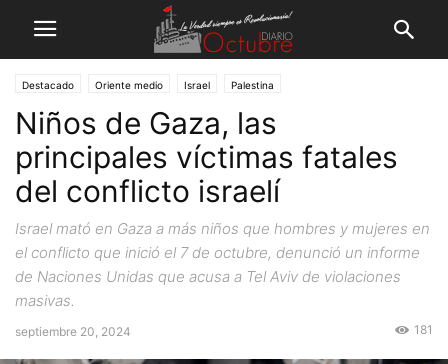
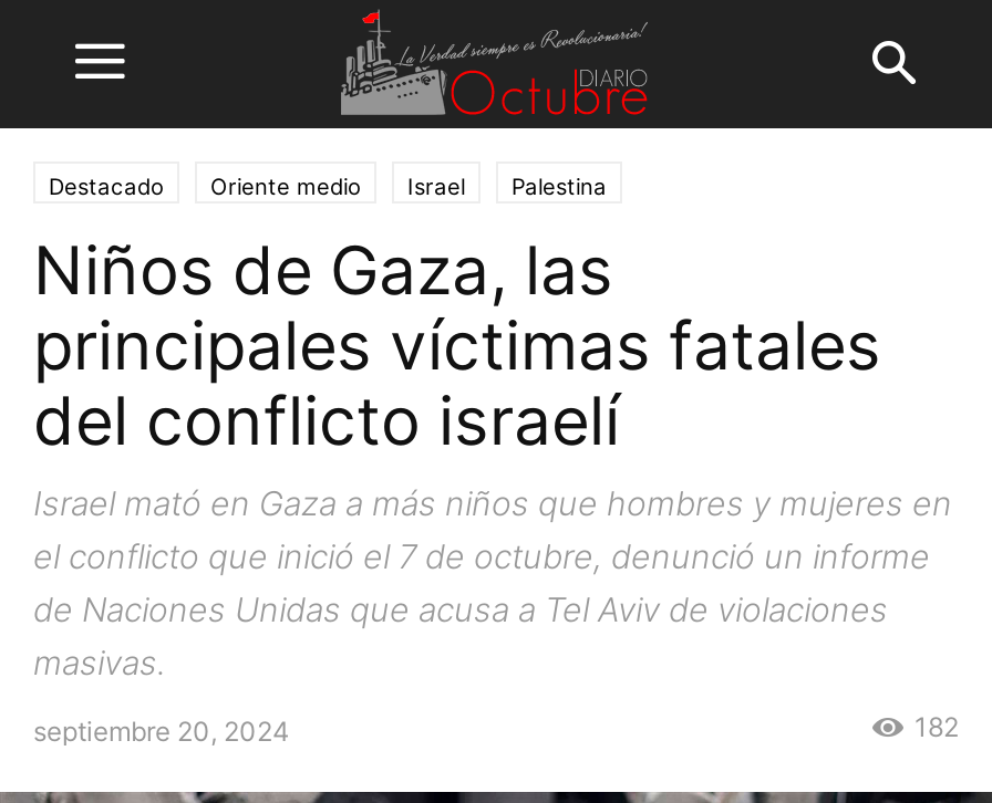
- 181
+ 182
